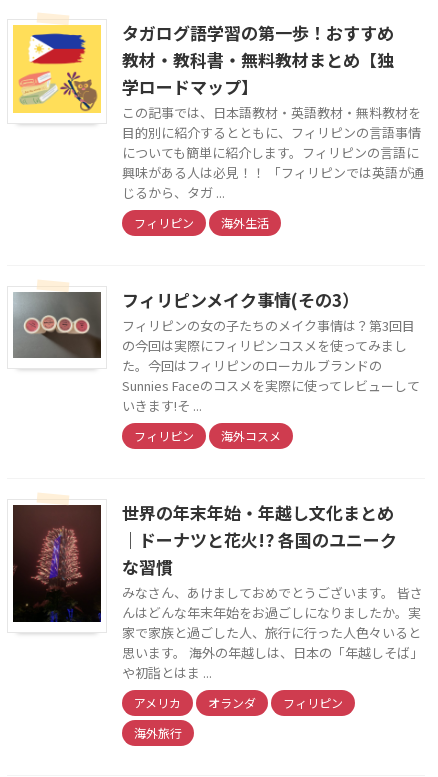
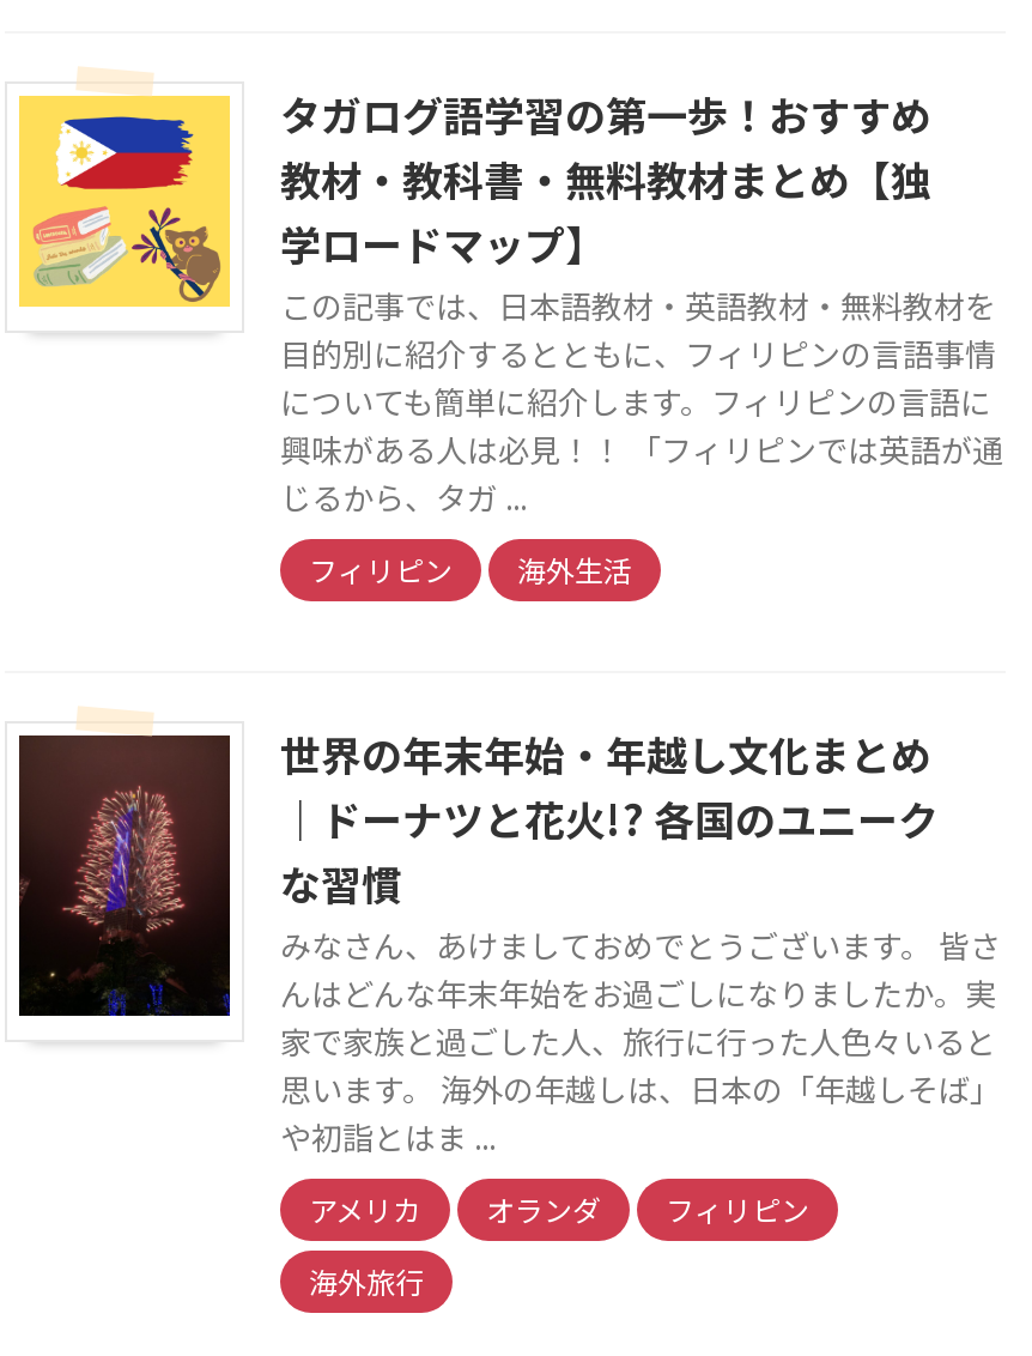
- [image]
- フィリピンメイク事情(その3）
- フィリピンの女の子たちのメイク事情は？第3回目
- の今回は実際にフィリピンコスメを使ってみまし
- た。今回はフィリピンのローカルブランドの
- Sunnies Faceのコスメを実際に使ってレビューして
- いきます!そ ...
- フィリピン
- 海外コスメ
